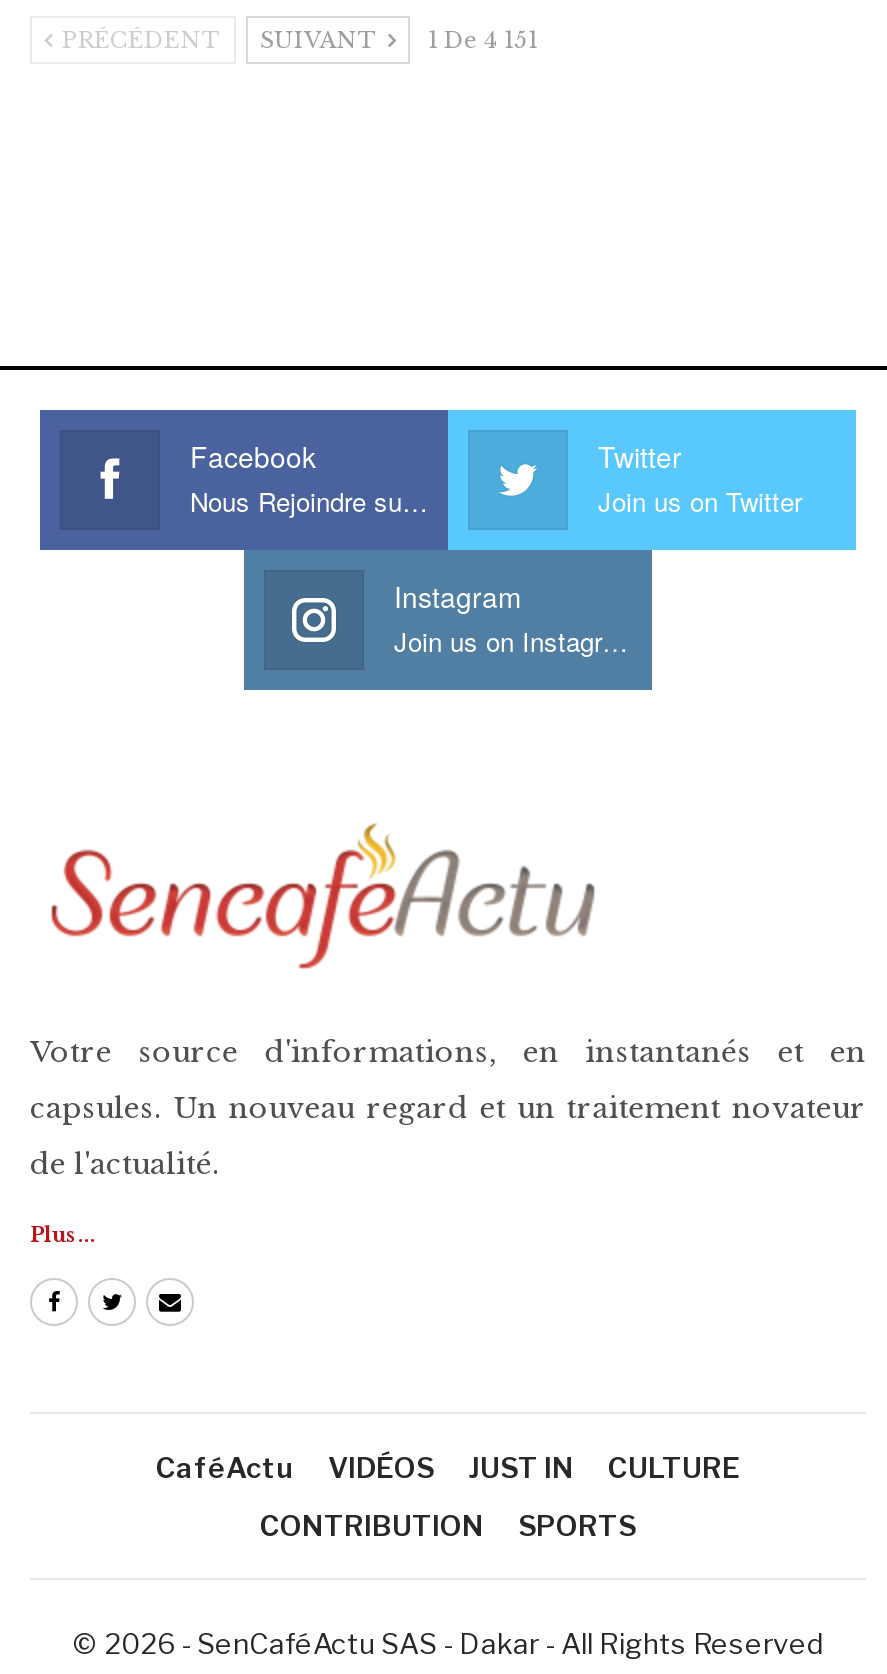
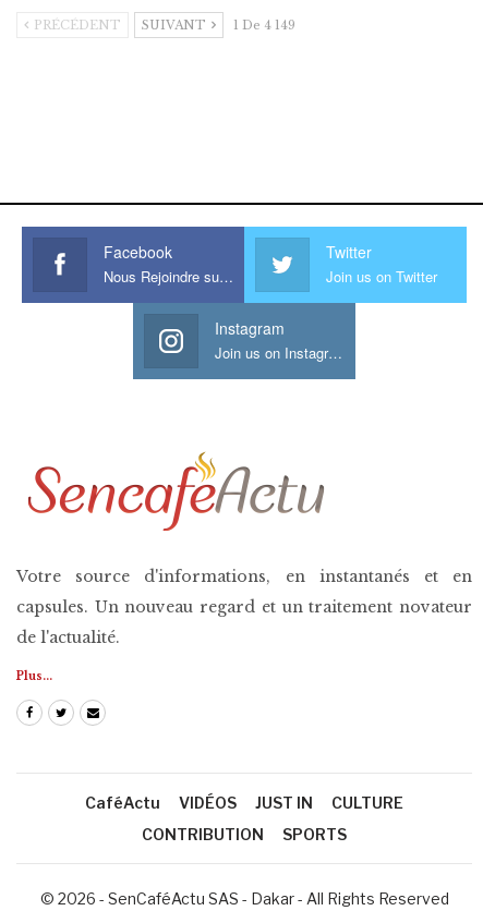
- PRÉCÉDENT SUIVANT 1 De 4 151
+ PRÉCÉDENT SUIVANT 1 De 4 149
